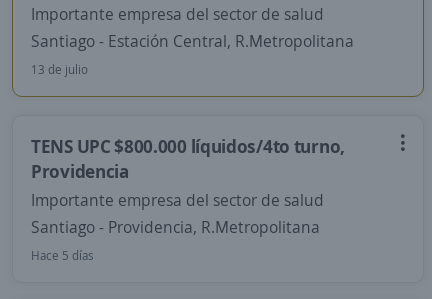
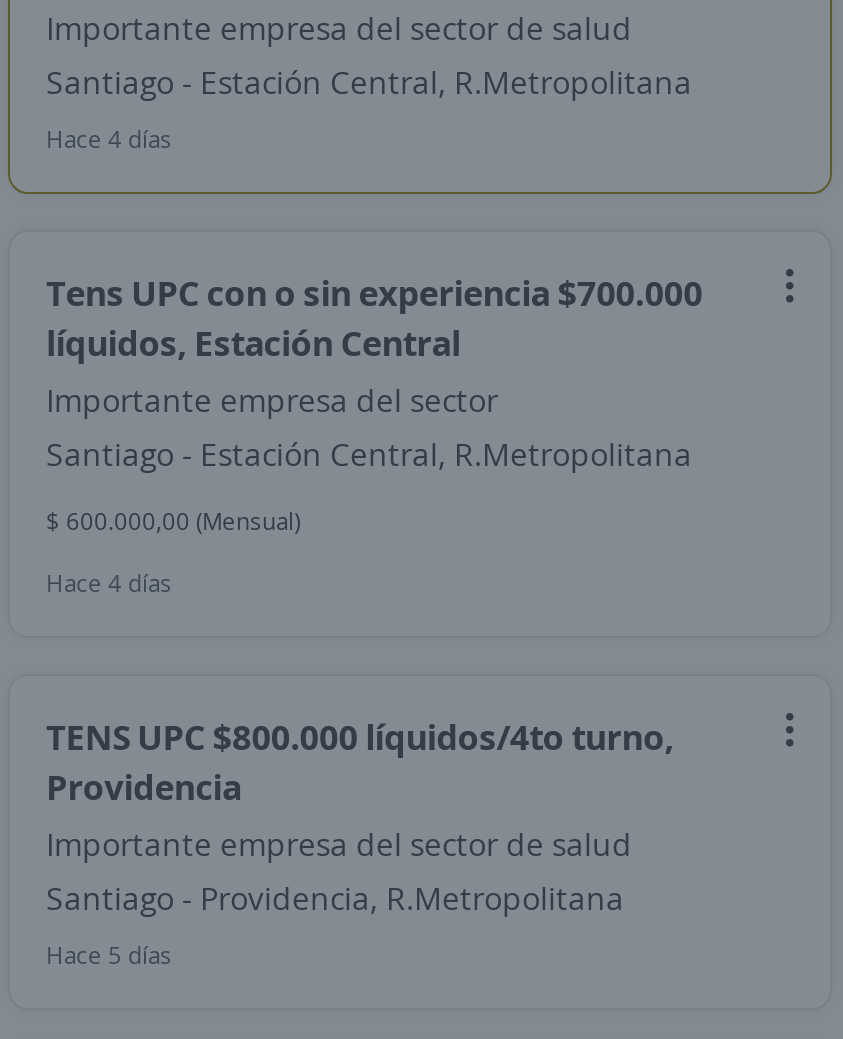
- 13 de julio
+ Hace 4 días
+ Tens UPC con o sin experiencia $700.000
+ líquidos, Estación Central
+ Importante empresa del sector
+ Santiago - Estación Central, R.Metropolitana
+ $ 600.000,00 (Mensual)
+ Hace 4 días
